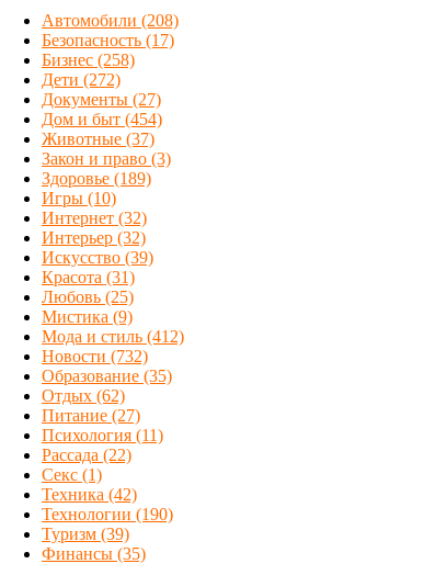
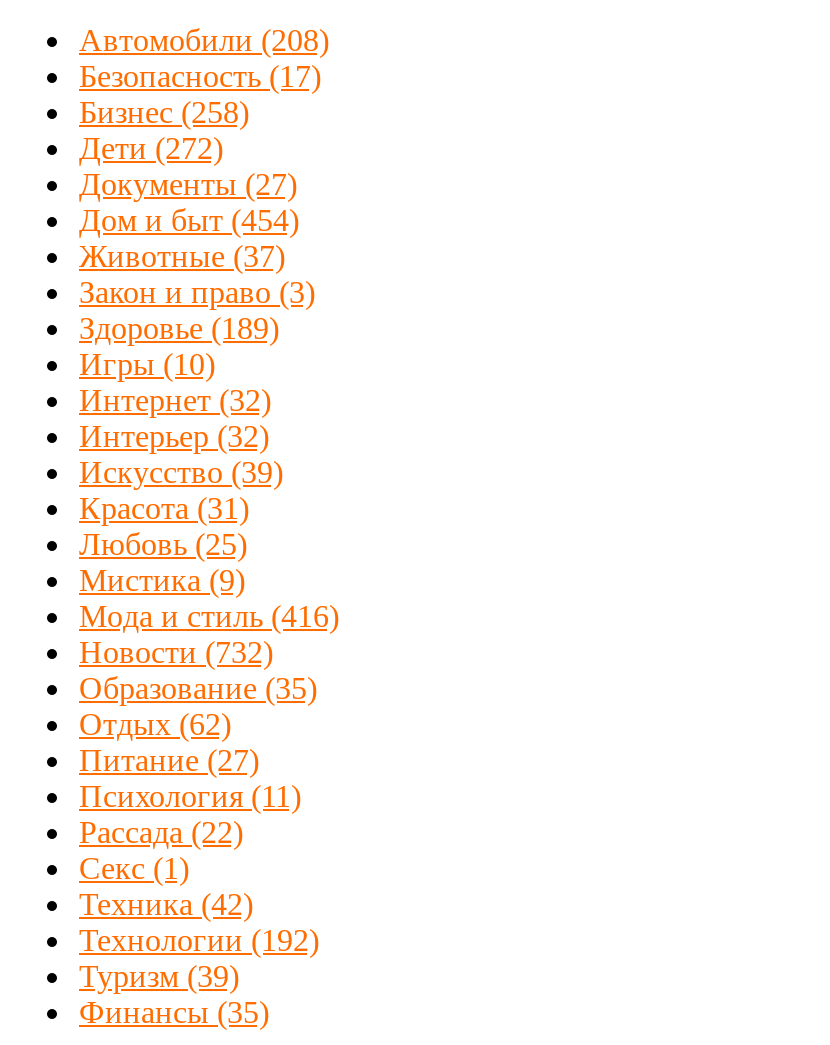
- Мода и стиль (412)
+ Мода и стиль (416)

- Технологии (190)
+ Технологии (192)
